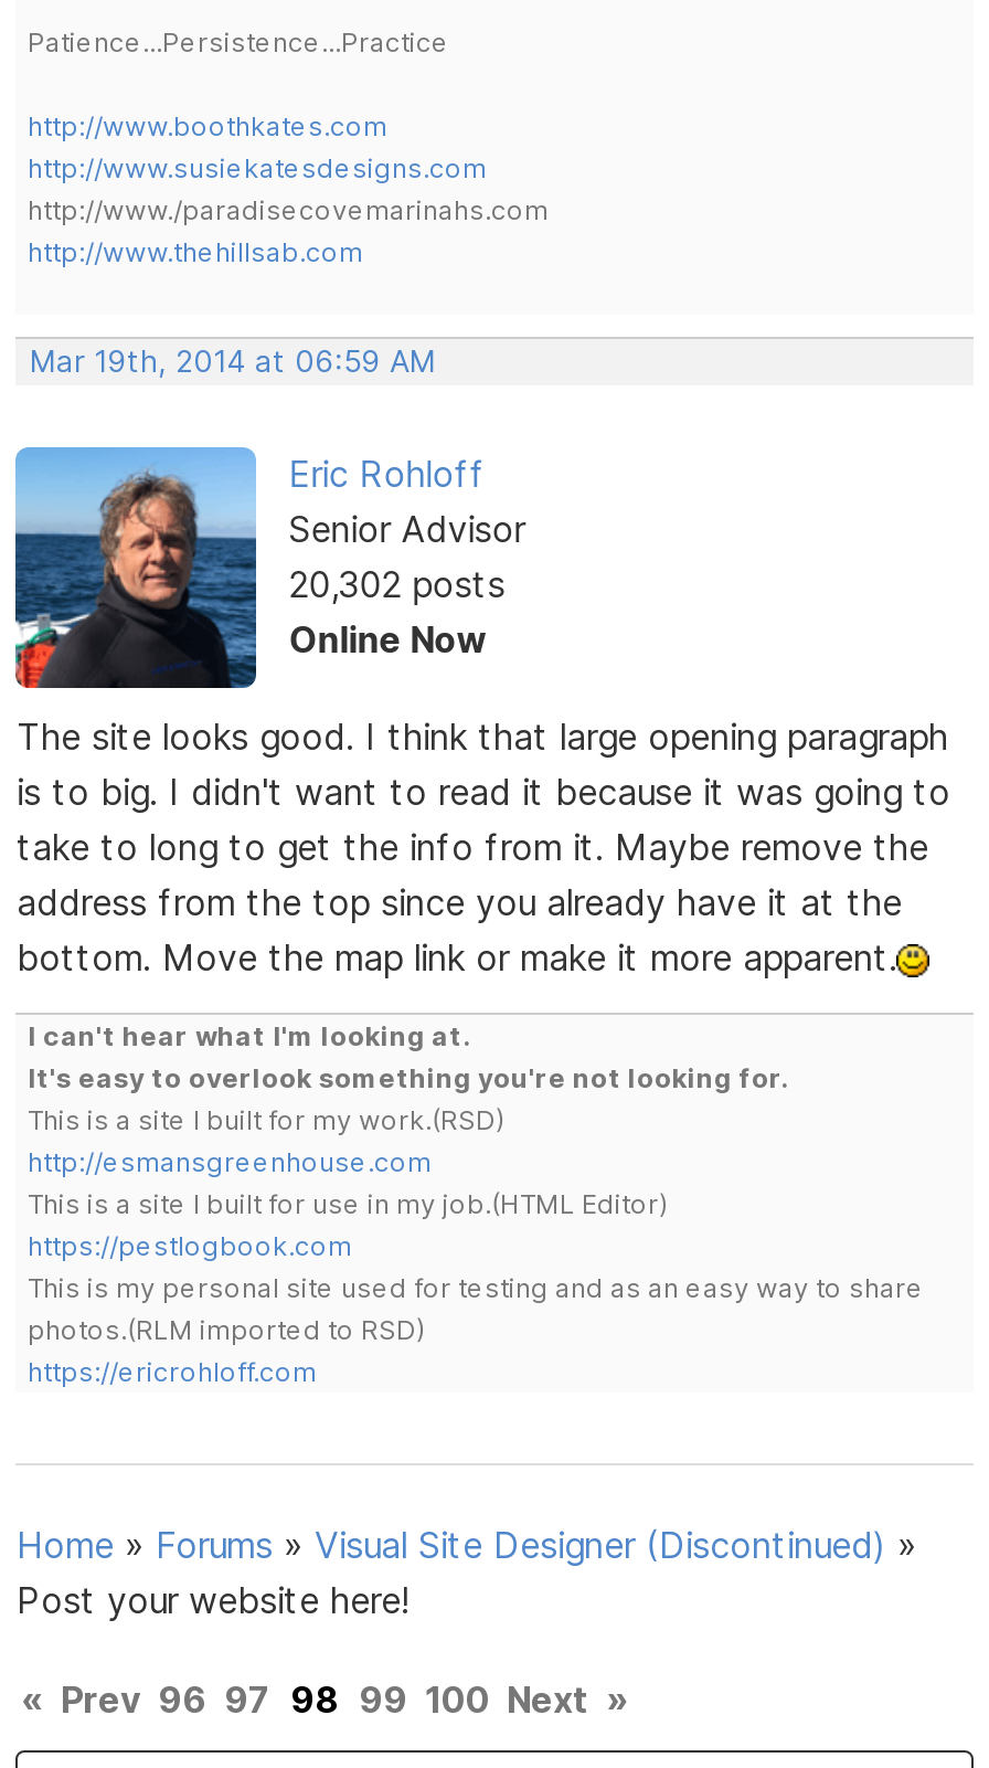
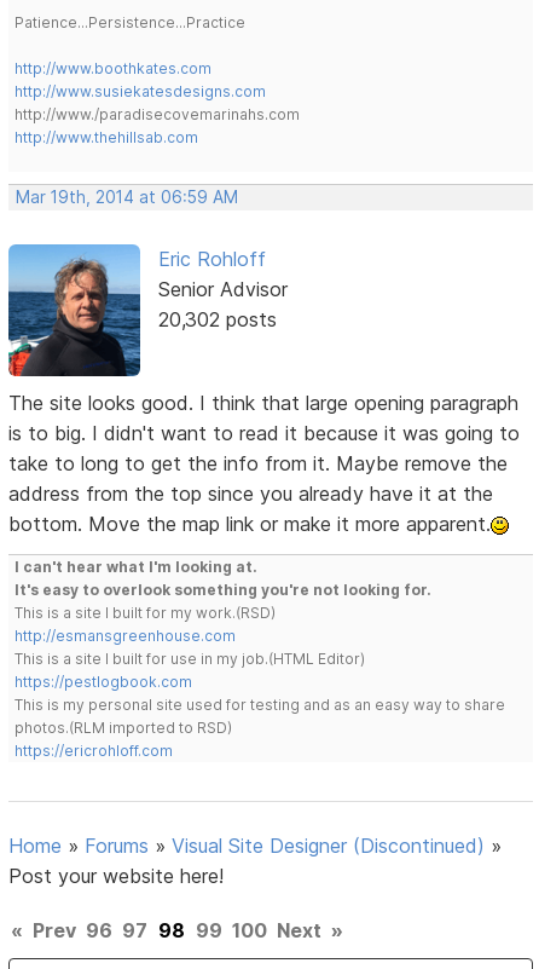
- Online Now
